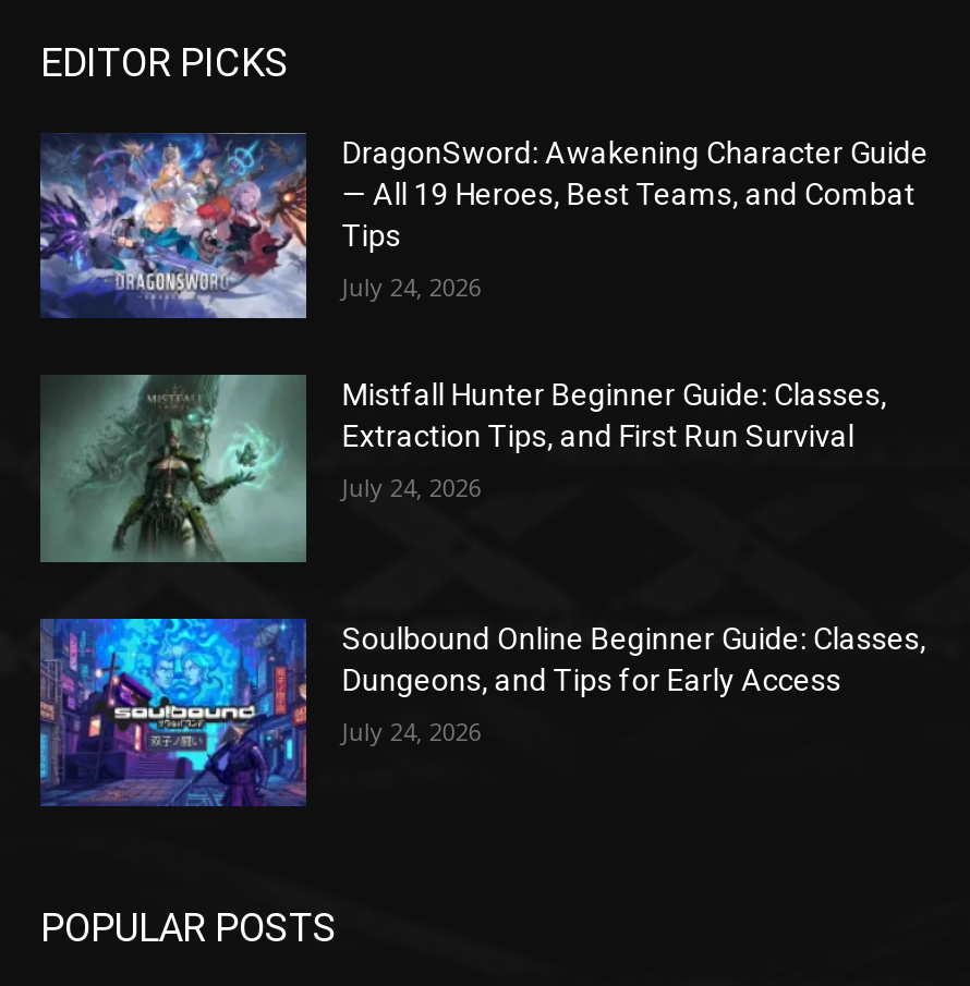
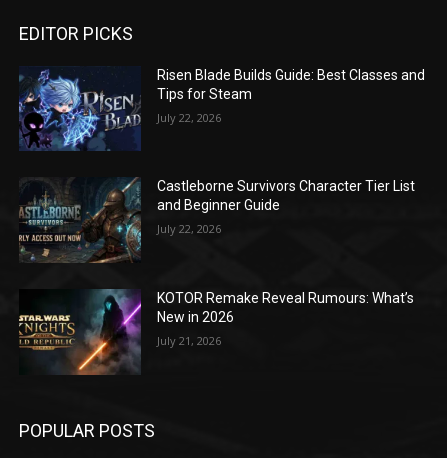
- [image]
- DragonSword: Awakening Character Guide
- — All 19 Heroes, Best Teams, and Combat
- Tips
+ [image]
+ Risen Blade Builds Guide: Best Classes and
+ Tips for Steam

- July 24, 2026
+ July 22, 2026

- [image]
- Mistfall Hunter Beginner Guide: Classes,
- Extraction Tips, and First Run Survival
+ [image]
+ Castleborne Survivors Character Tier List
+ and Beginner Guide

- July 24, 2026
+ July 22, 2026

- [image]
- Soulbound Online Beginner Guide: Classes,
- Dungeons, and Tips for Early Access
+ [image]
+ KOTOR Remake Reveal Rumours: What’s
+ New in 2026

- July 24, 2026
+ July 21, 2026
